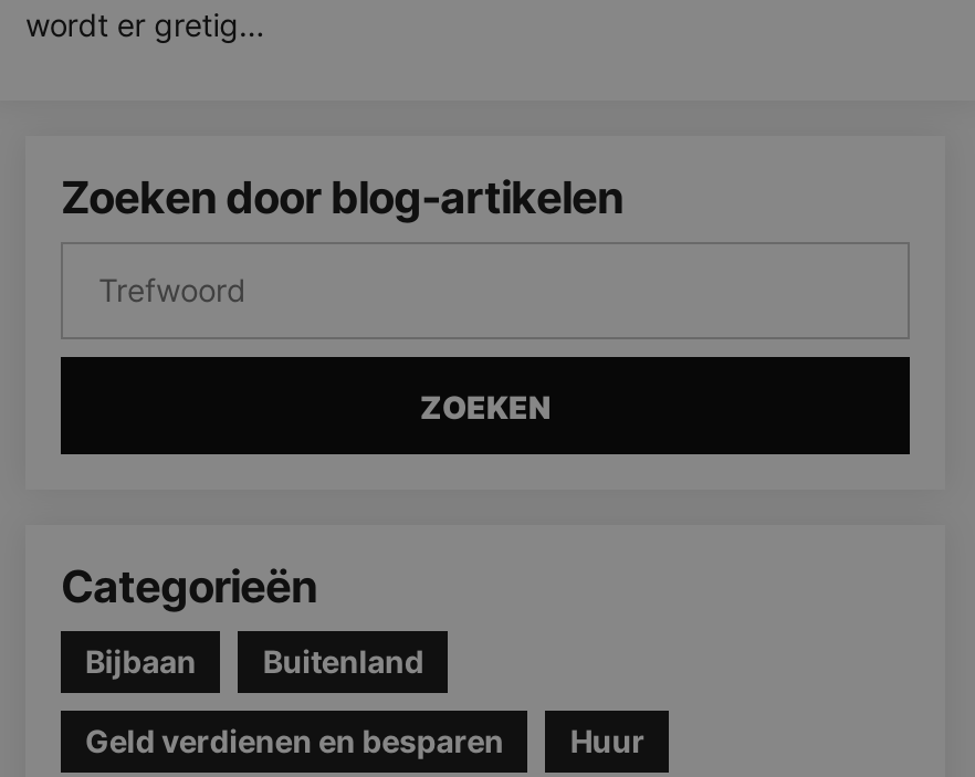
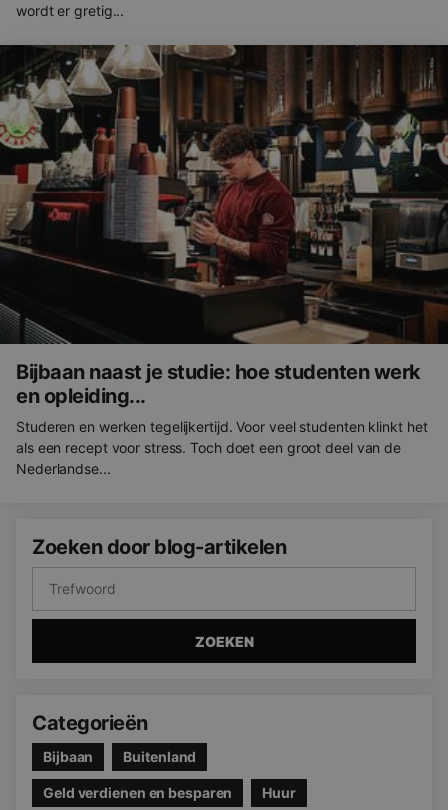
+ [image]
+ Bijbaan naast je studie: hoe studenten werk
+ en opleiding...
+ Studeren en werken tegelijkertijd. Voor veel studenten klinkt het
+ als een recept voor stress. Toch doet een groot deel van de
+ Nederlandse...
